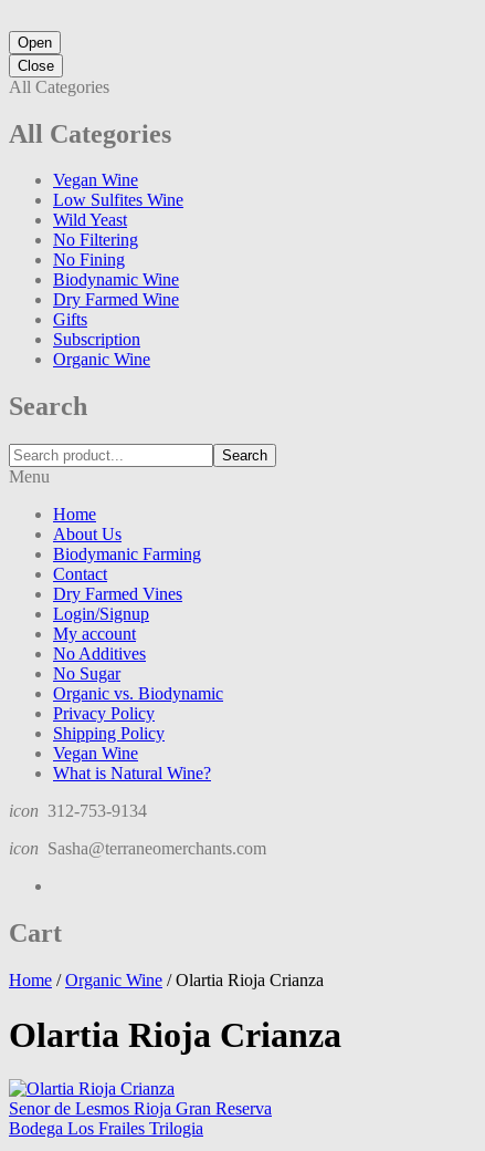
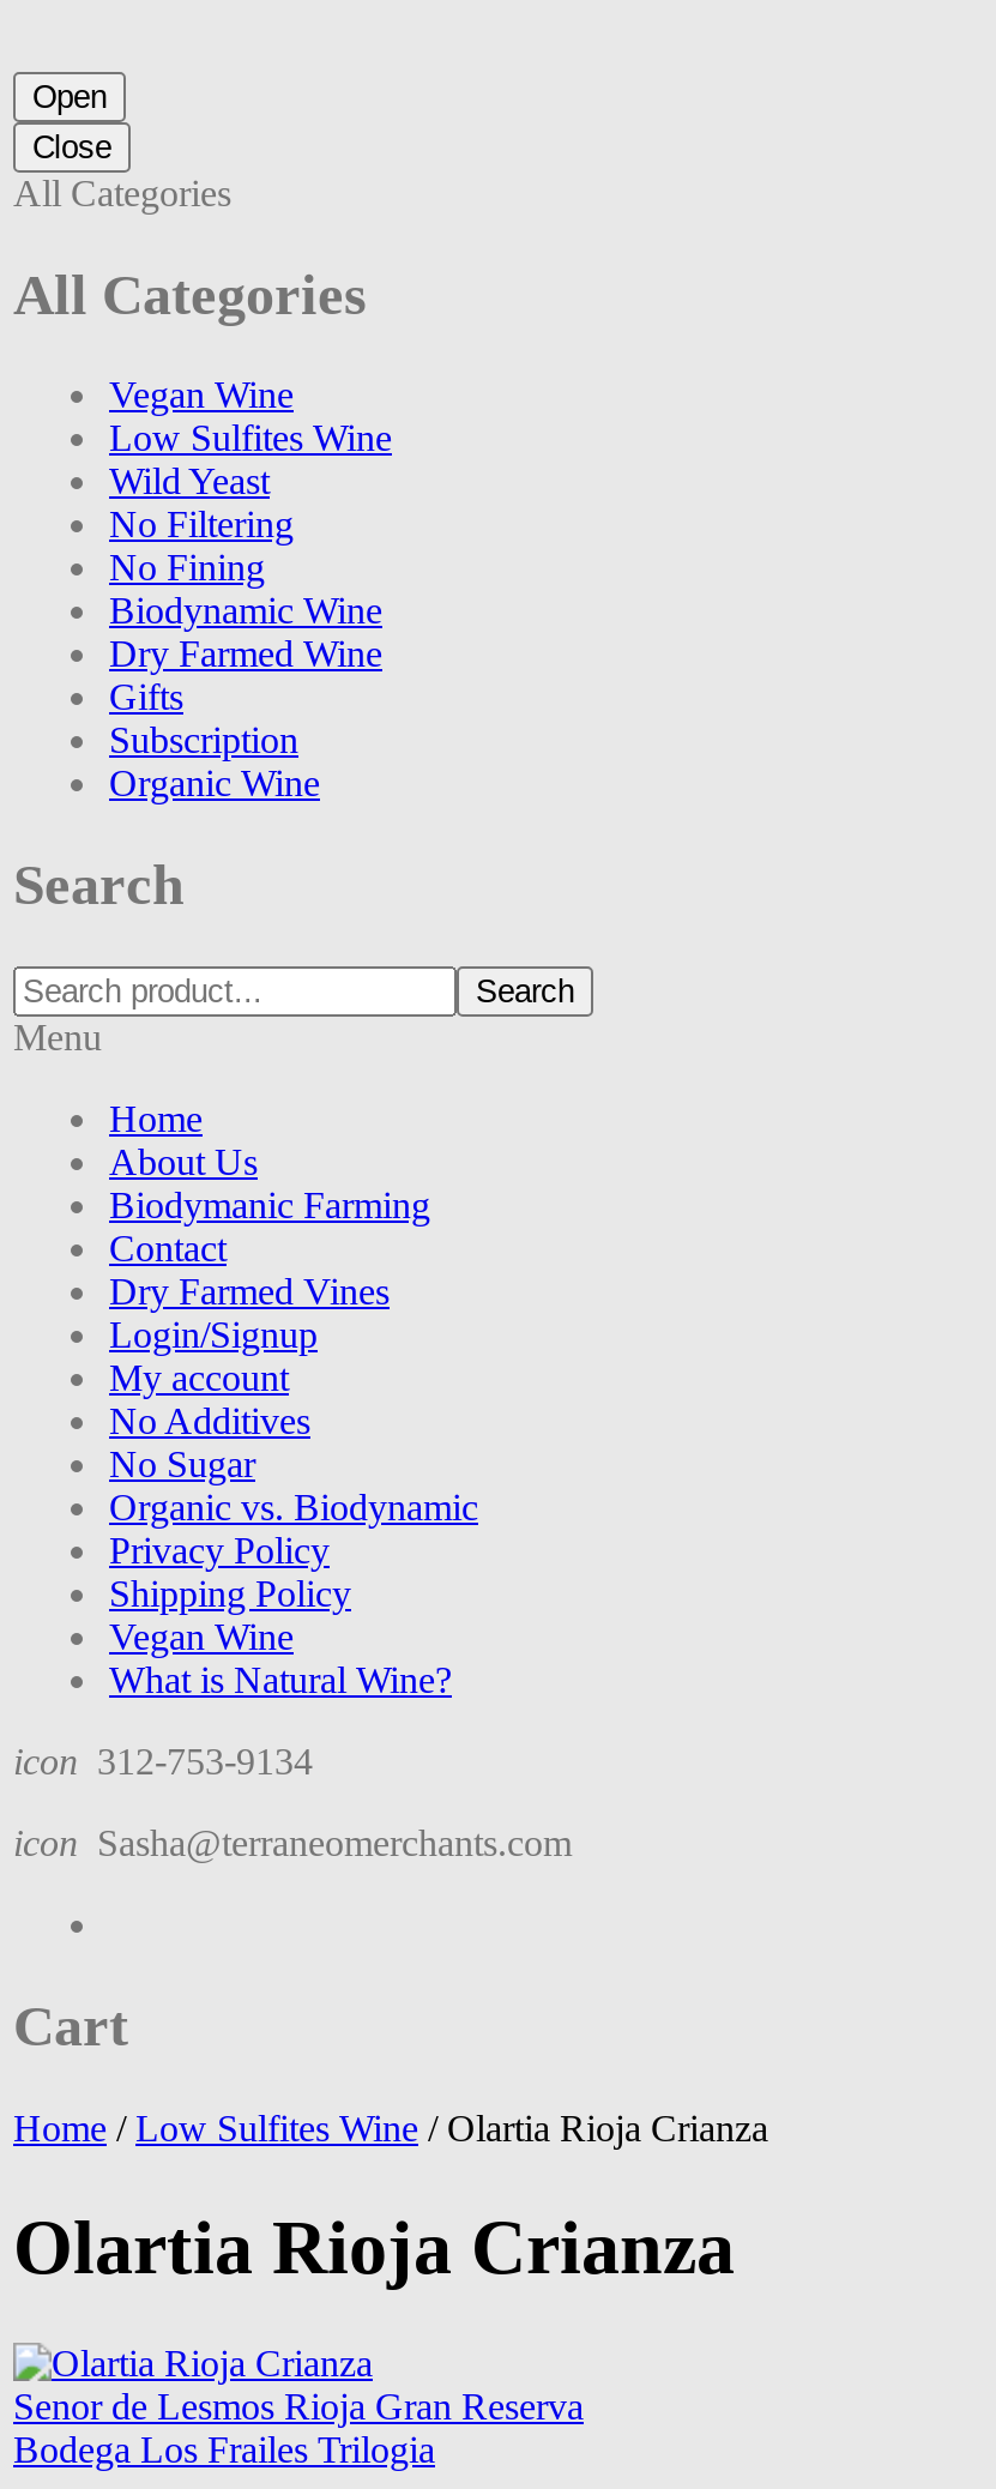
- Home / Organic Wine / Olartia Rioja Crianza
+ Home / Low Sulfites Wine / Olartia Rioja Crianza
